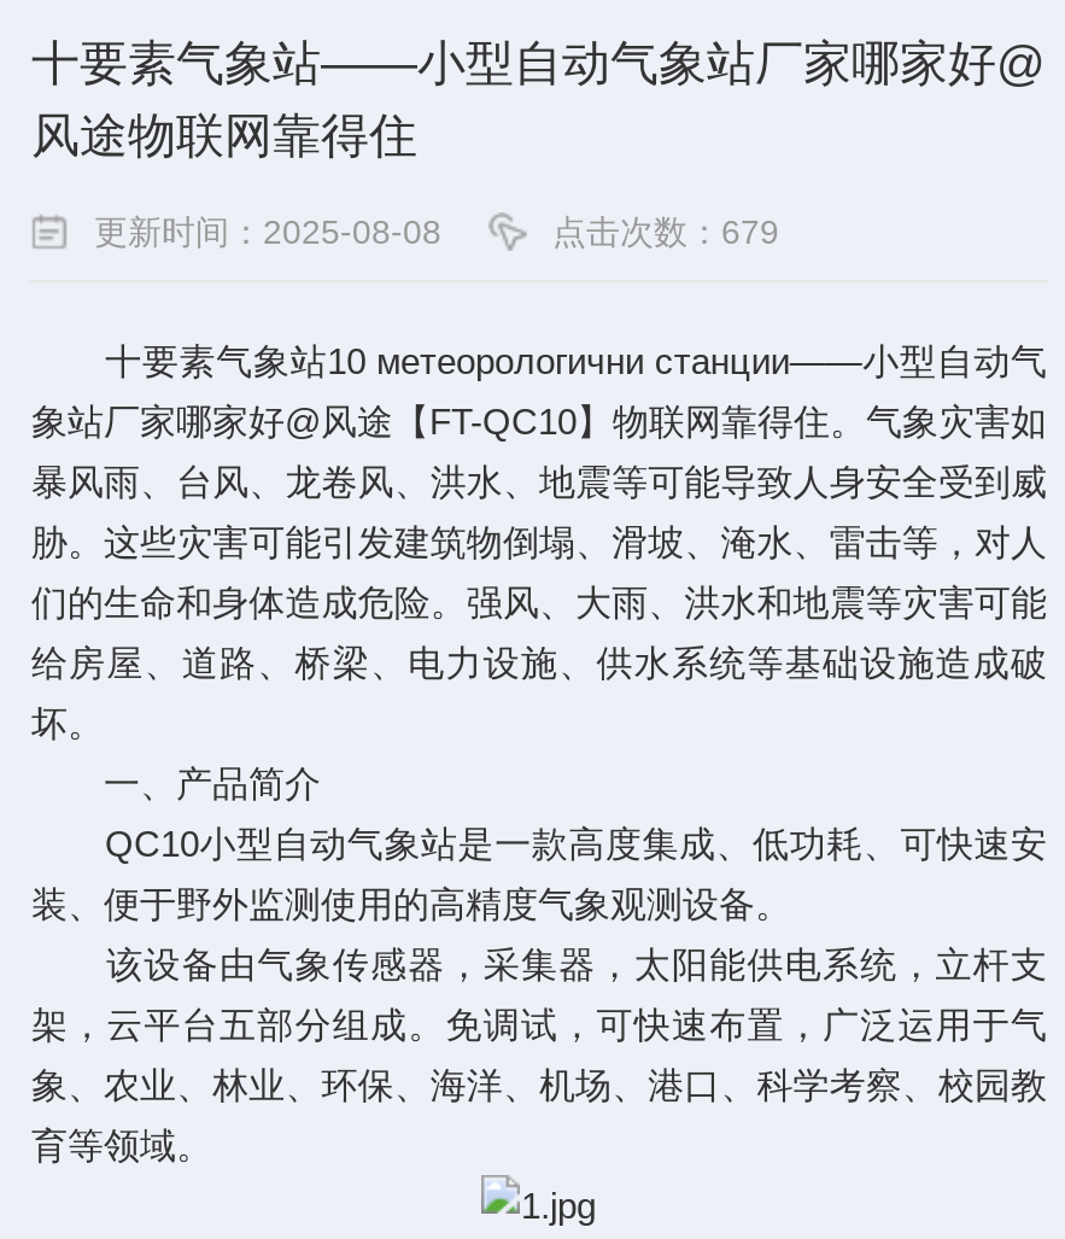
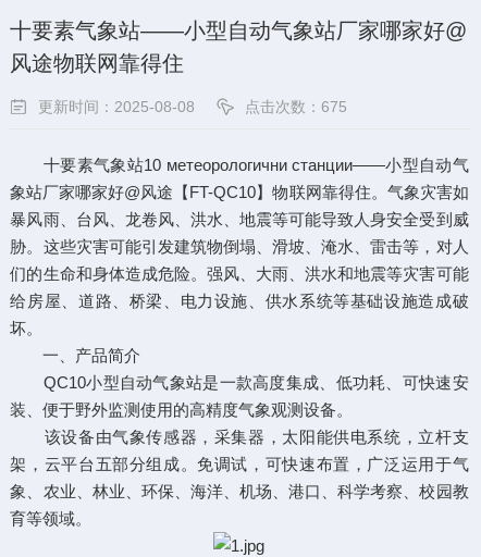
- 点击次数：679
+ 点击次数：675
